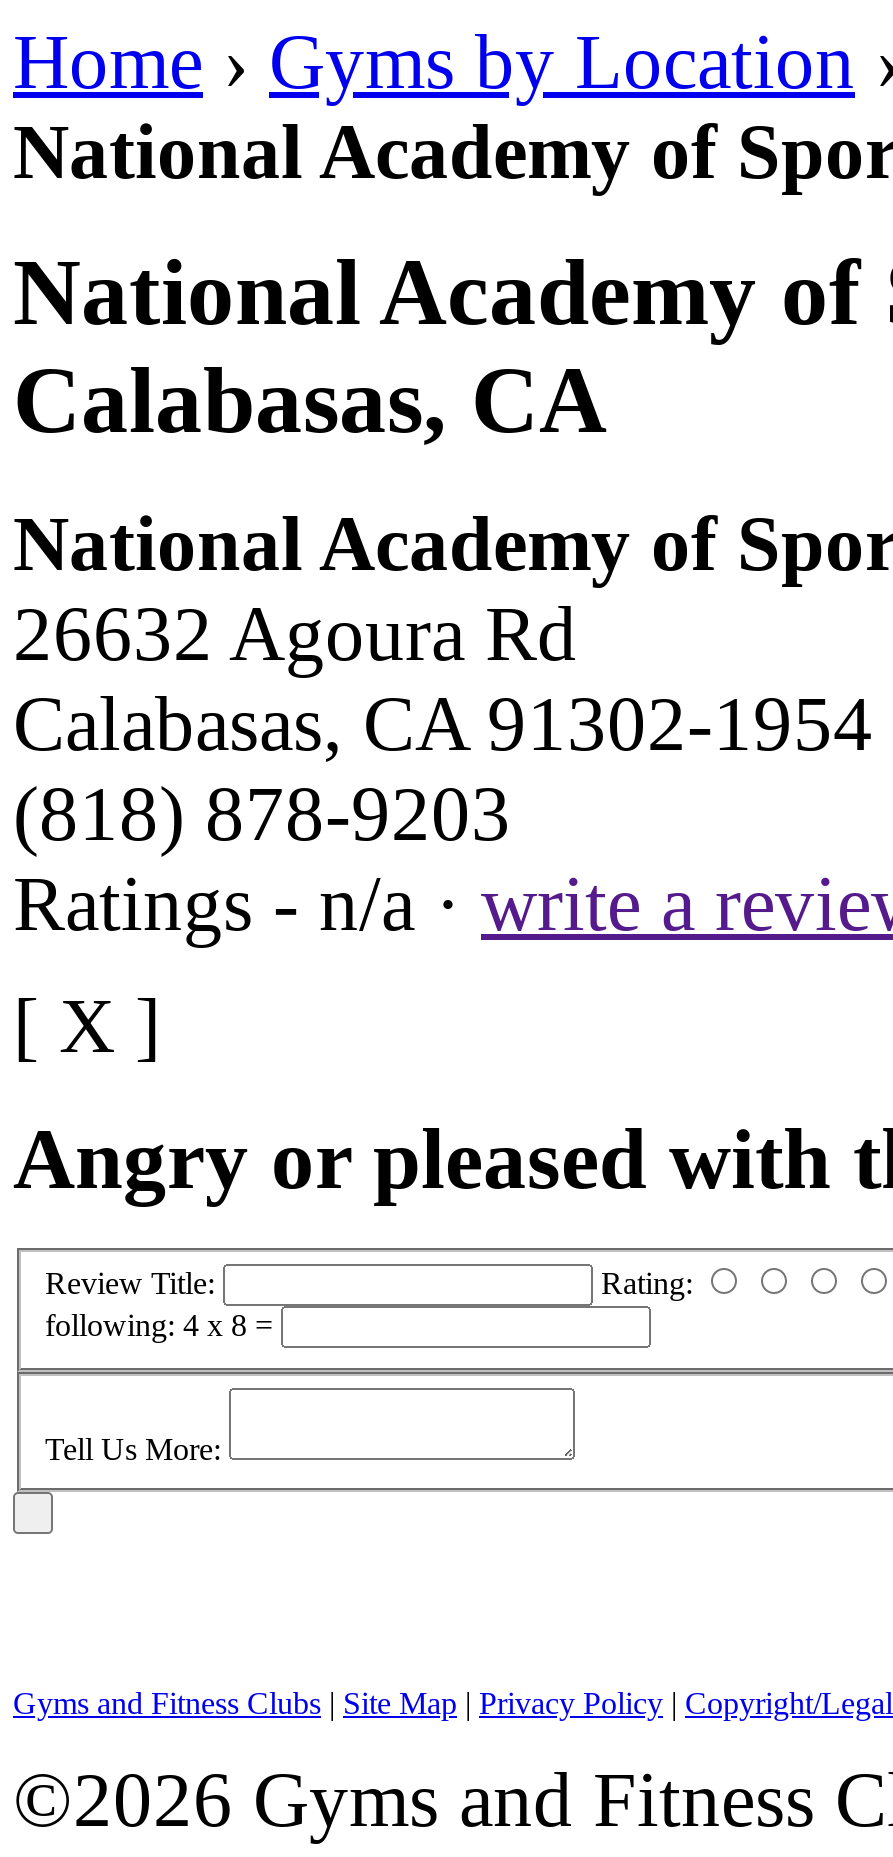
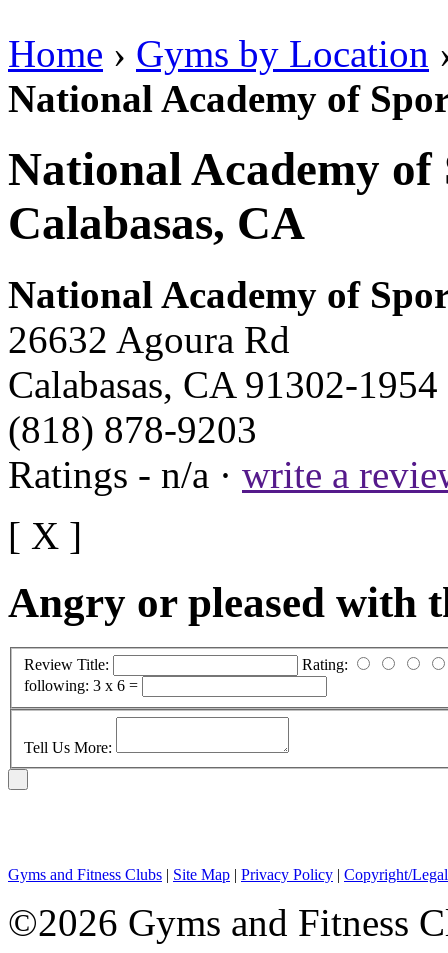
- following: 4 x 8 =
+ following: 3 x 6 =
